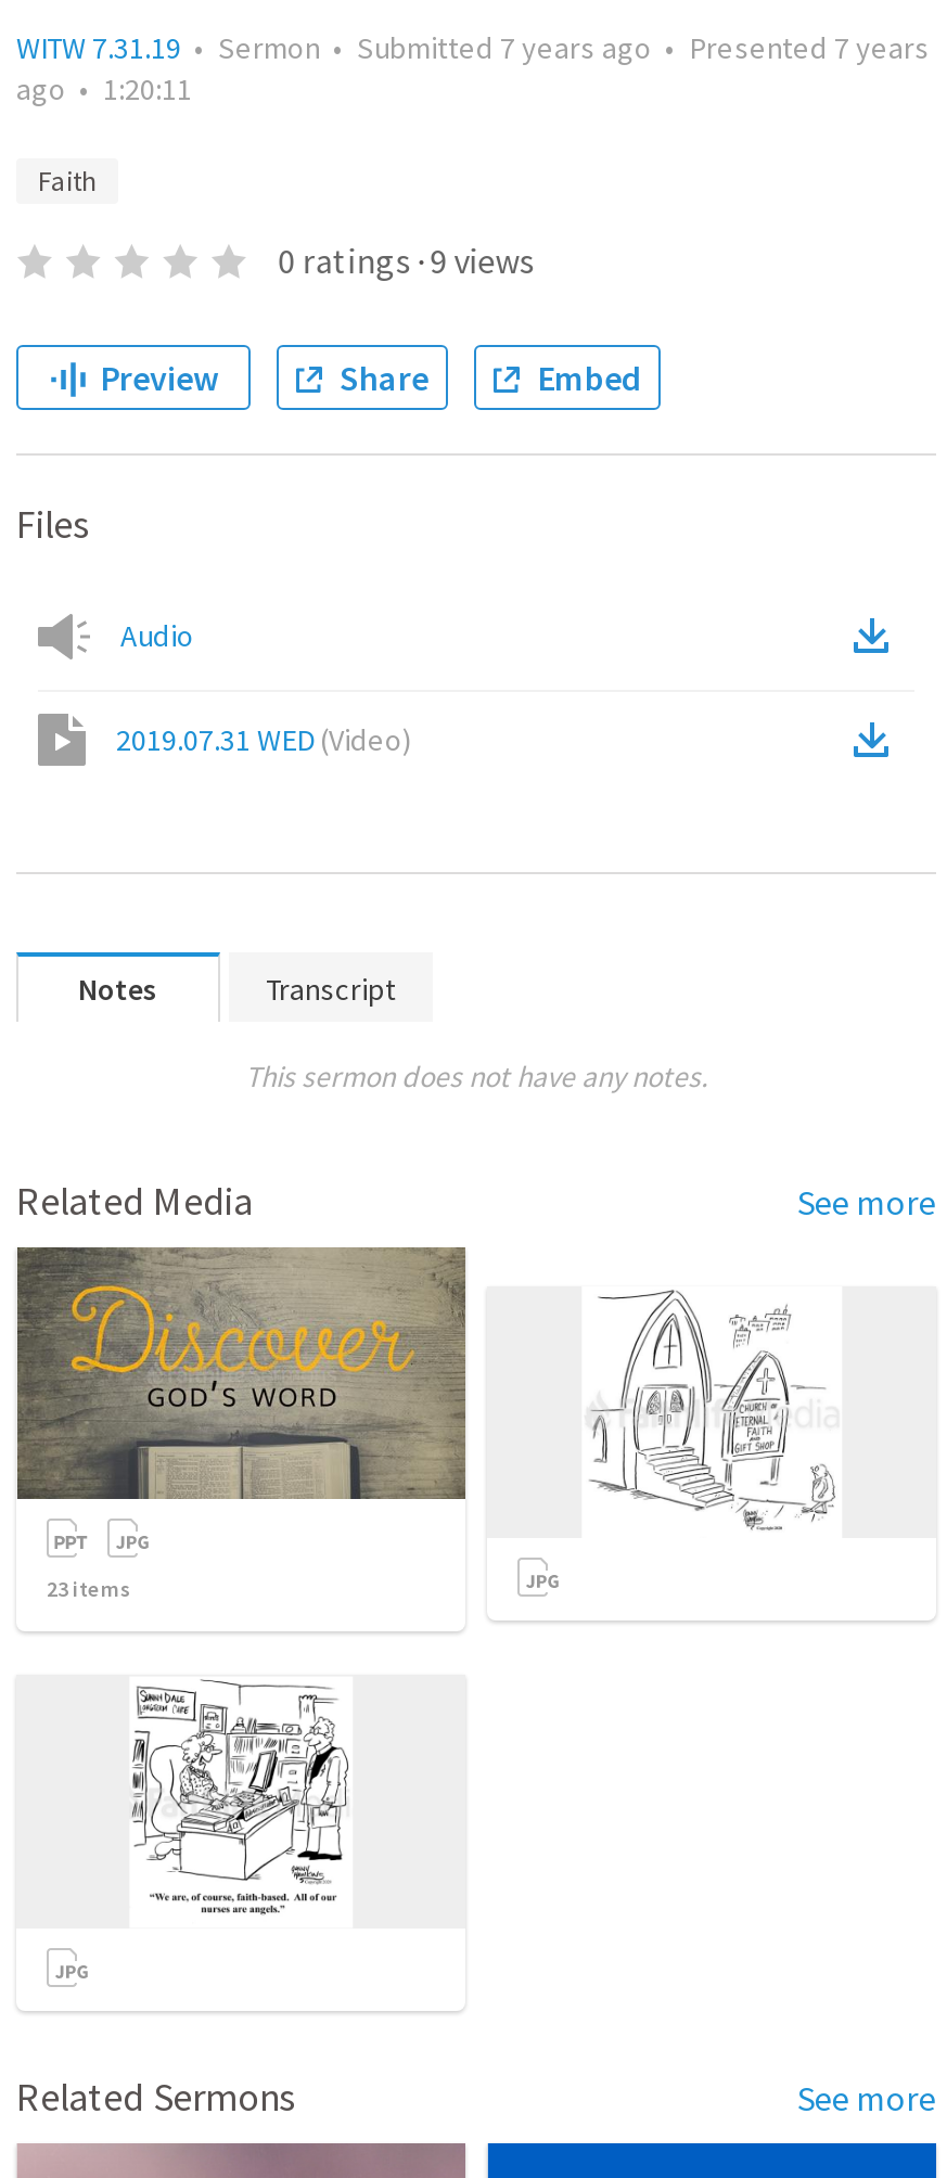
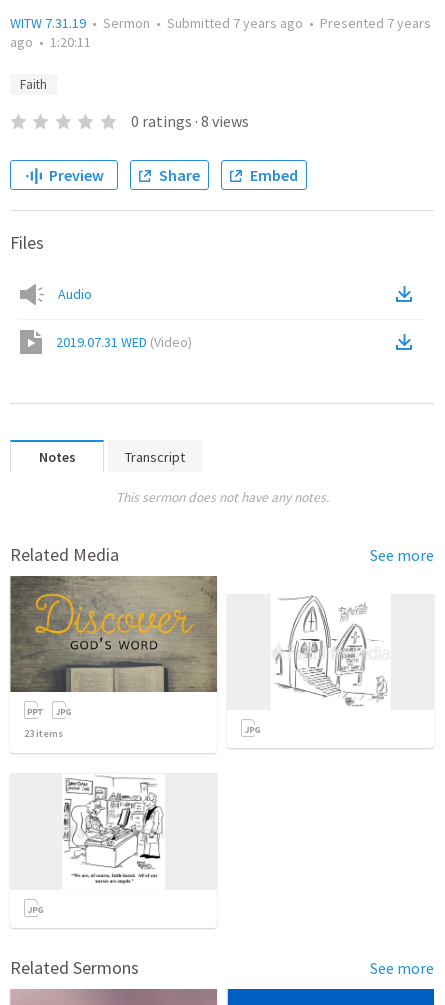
- 0 ratings · 9 views
+ 0 ratings · 8 views
